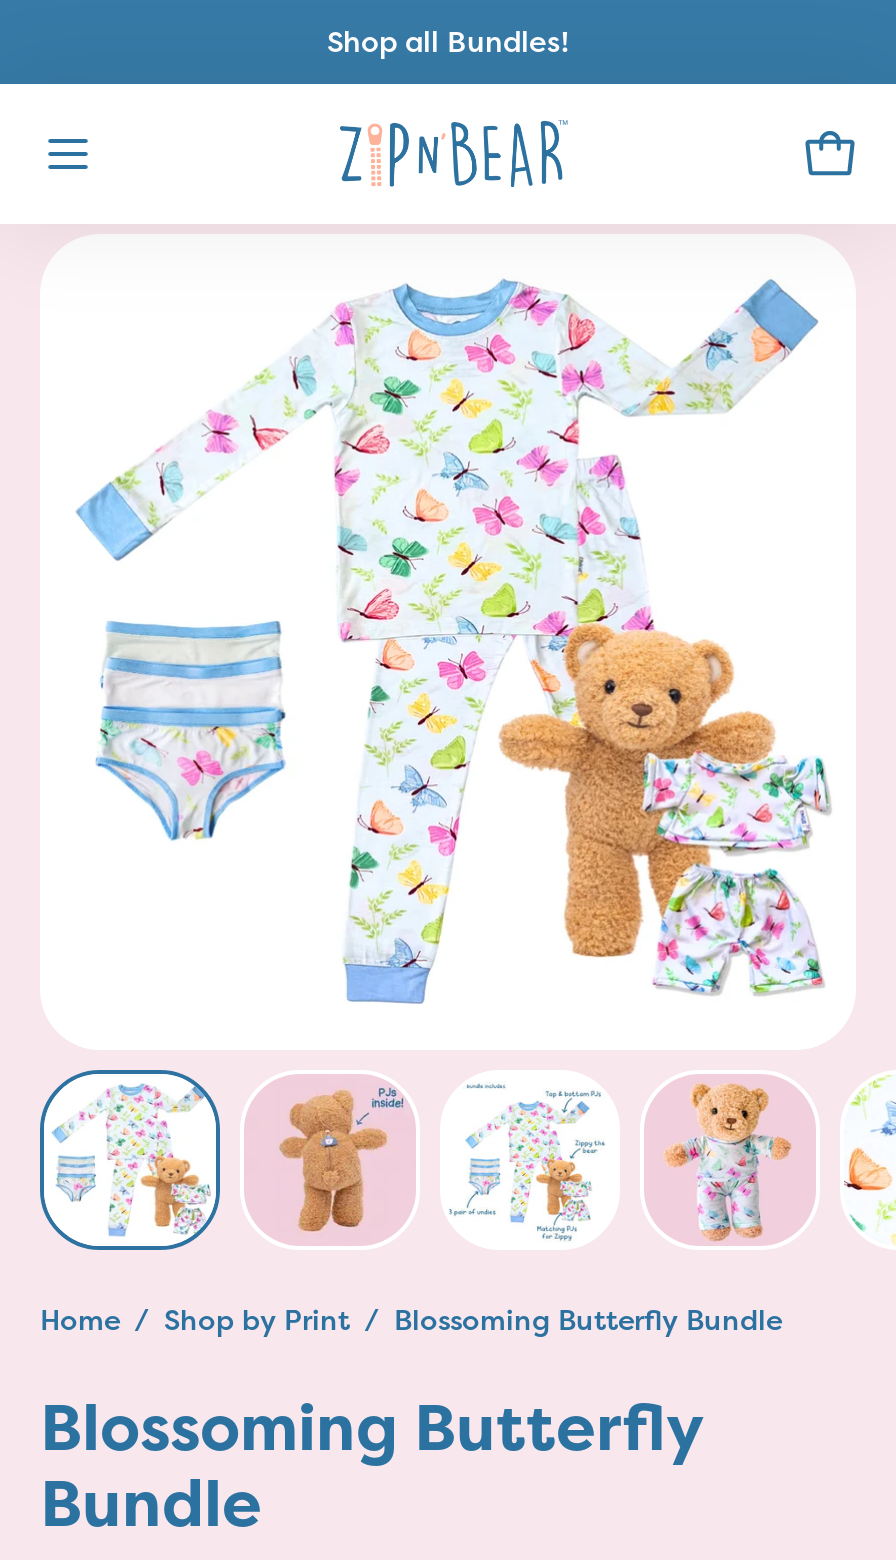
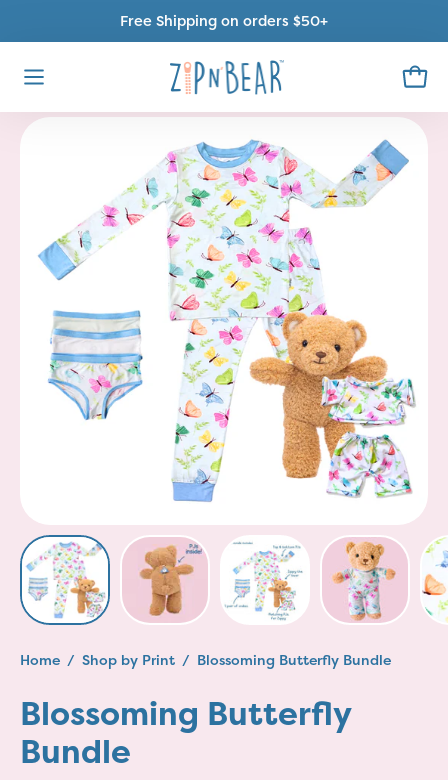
- Shop all Bundles!
+ Free Shipping on orders $50+
